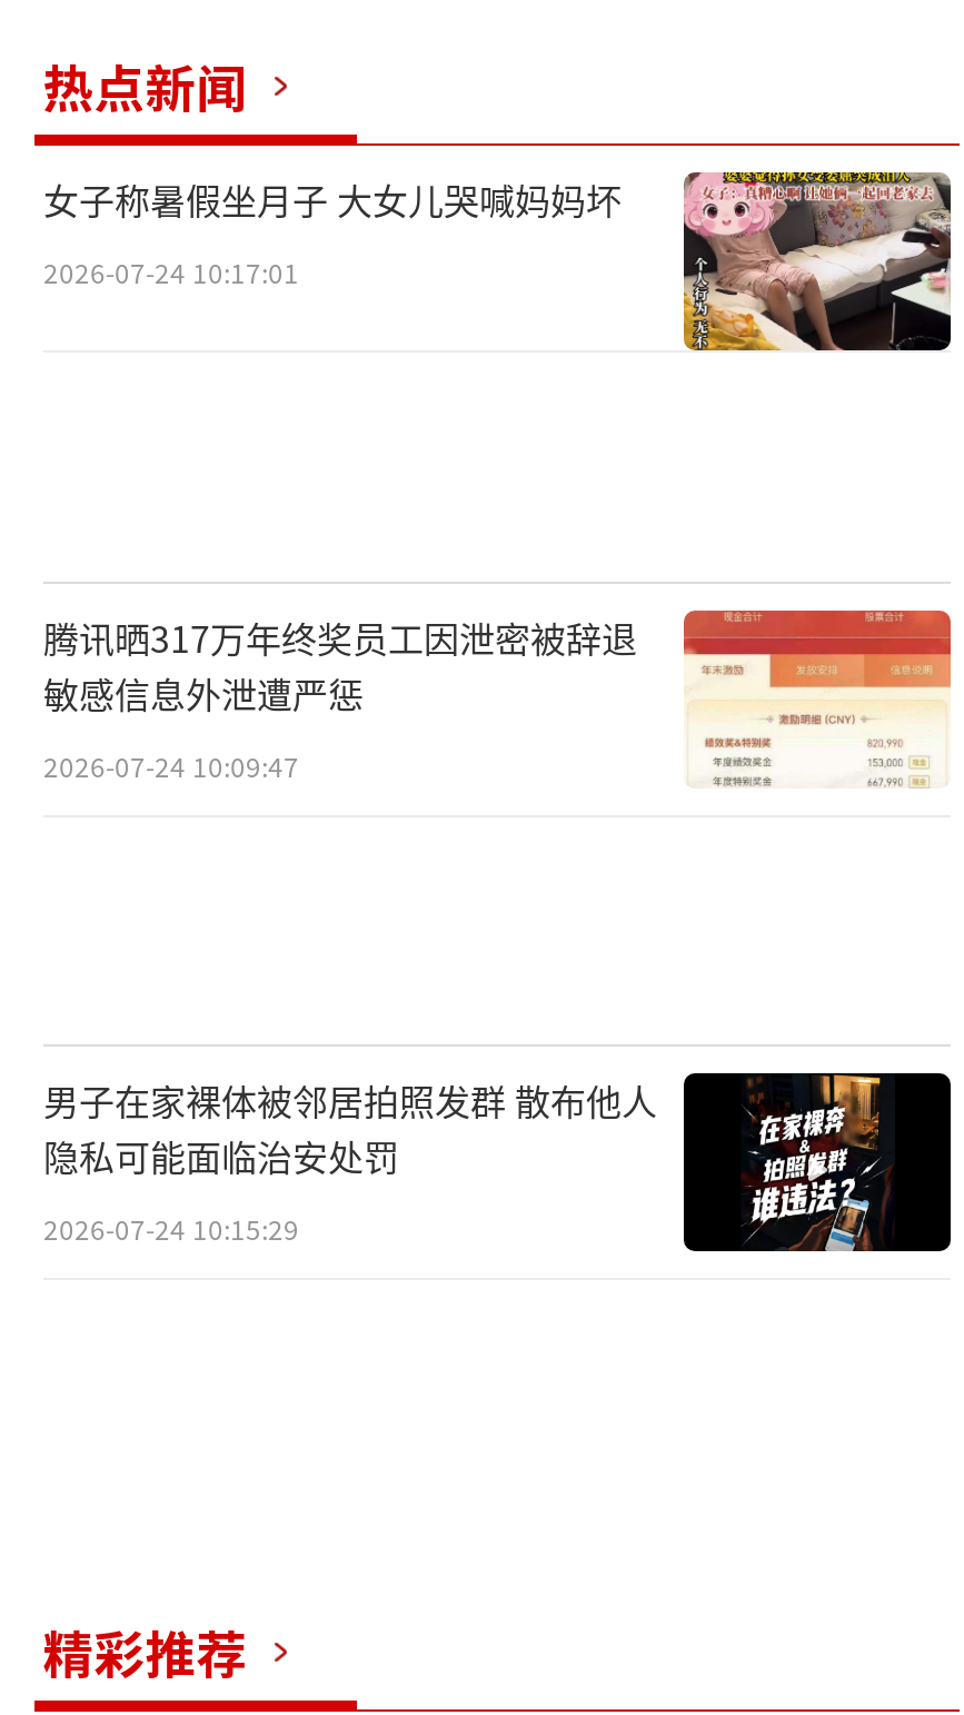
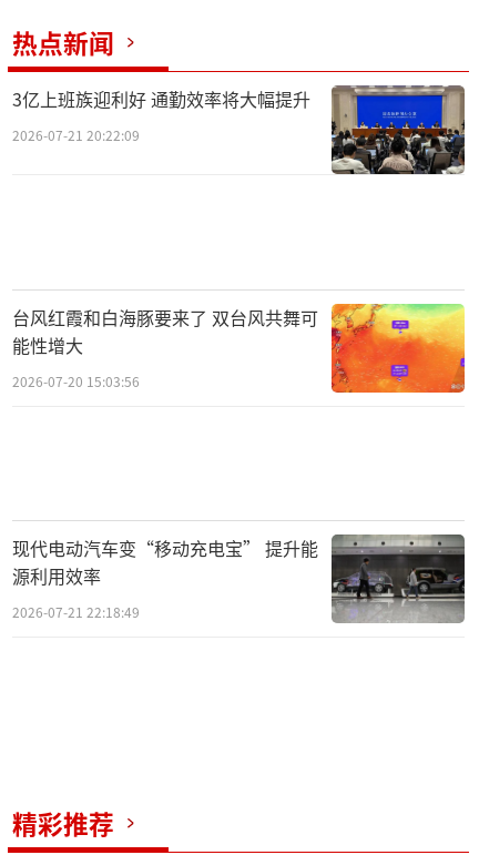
- [image]
- 女子称暑假坐月子 大女儿哭喊妈妈坏
+ [image]
+ 3亿上班族迎利好 通勤效率将大幅提升

- 2026-07-24 10:17:01
+ 2026-07-21 20:22:09

- [image]
- 腾讯晒317万年终奖员工因泄密被辞退
- 敏感信息外泄遭严惩
+ [image]
+ 台风红霞和白海豚要来了 双台风共舞可
+ 能性增大

- 2026-07-24 10:09:47
+ 2026-07-20 15:03:56

- [image]
- 男子在家裸体被邻居拍照发群 散布他人
- 隐私可能面临治安处罚
+ [image]
+ 现代电动汽车变“移动充电宝” 提升能
+ 源利用效率

- 2026-07-24 10:15:29
+ 2026-07-21 22:18:49
